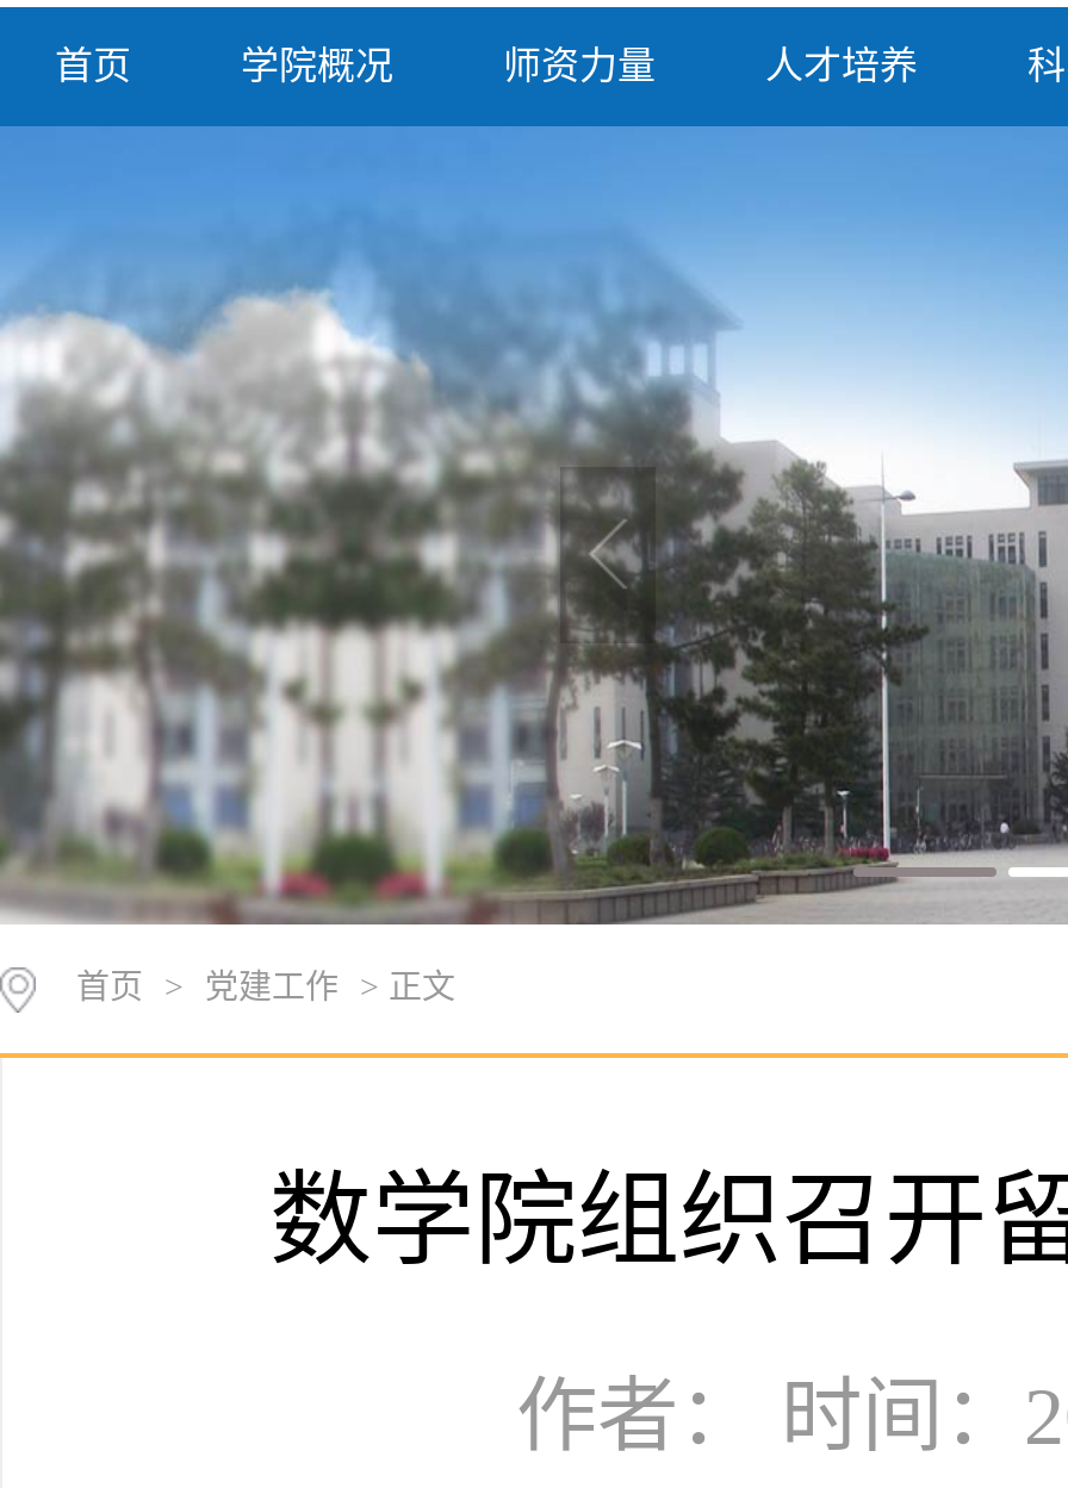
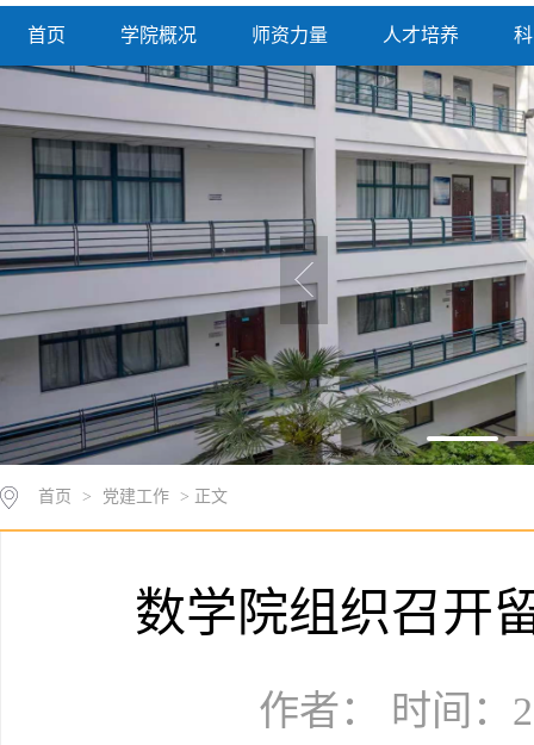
- [image]
+ [image]
